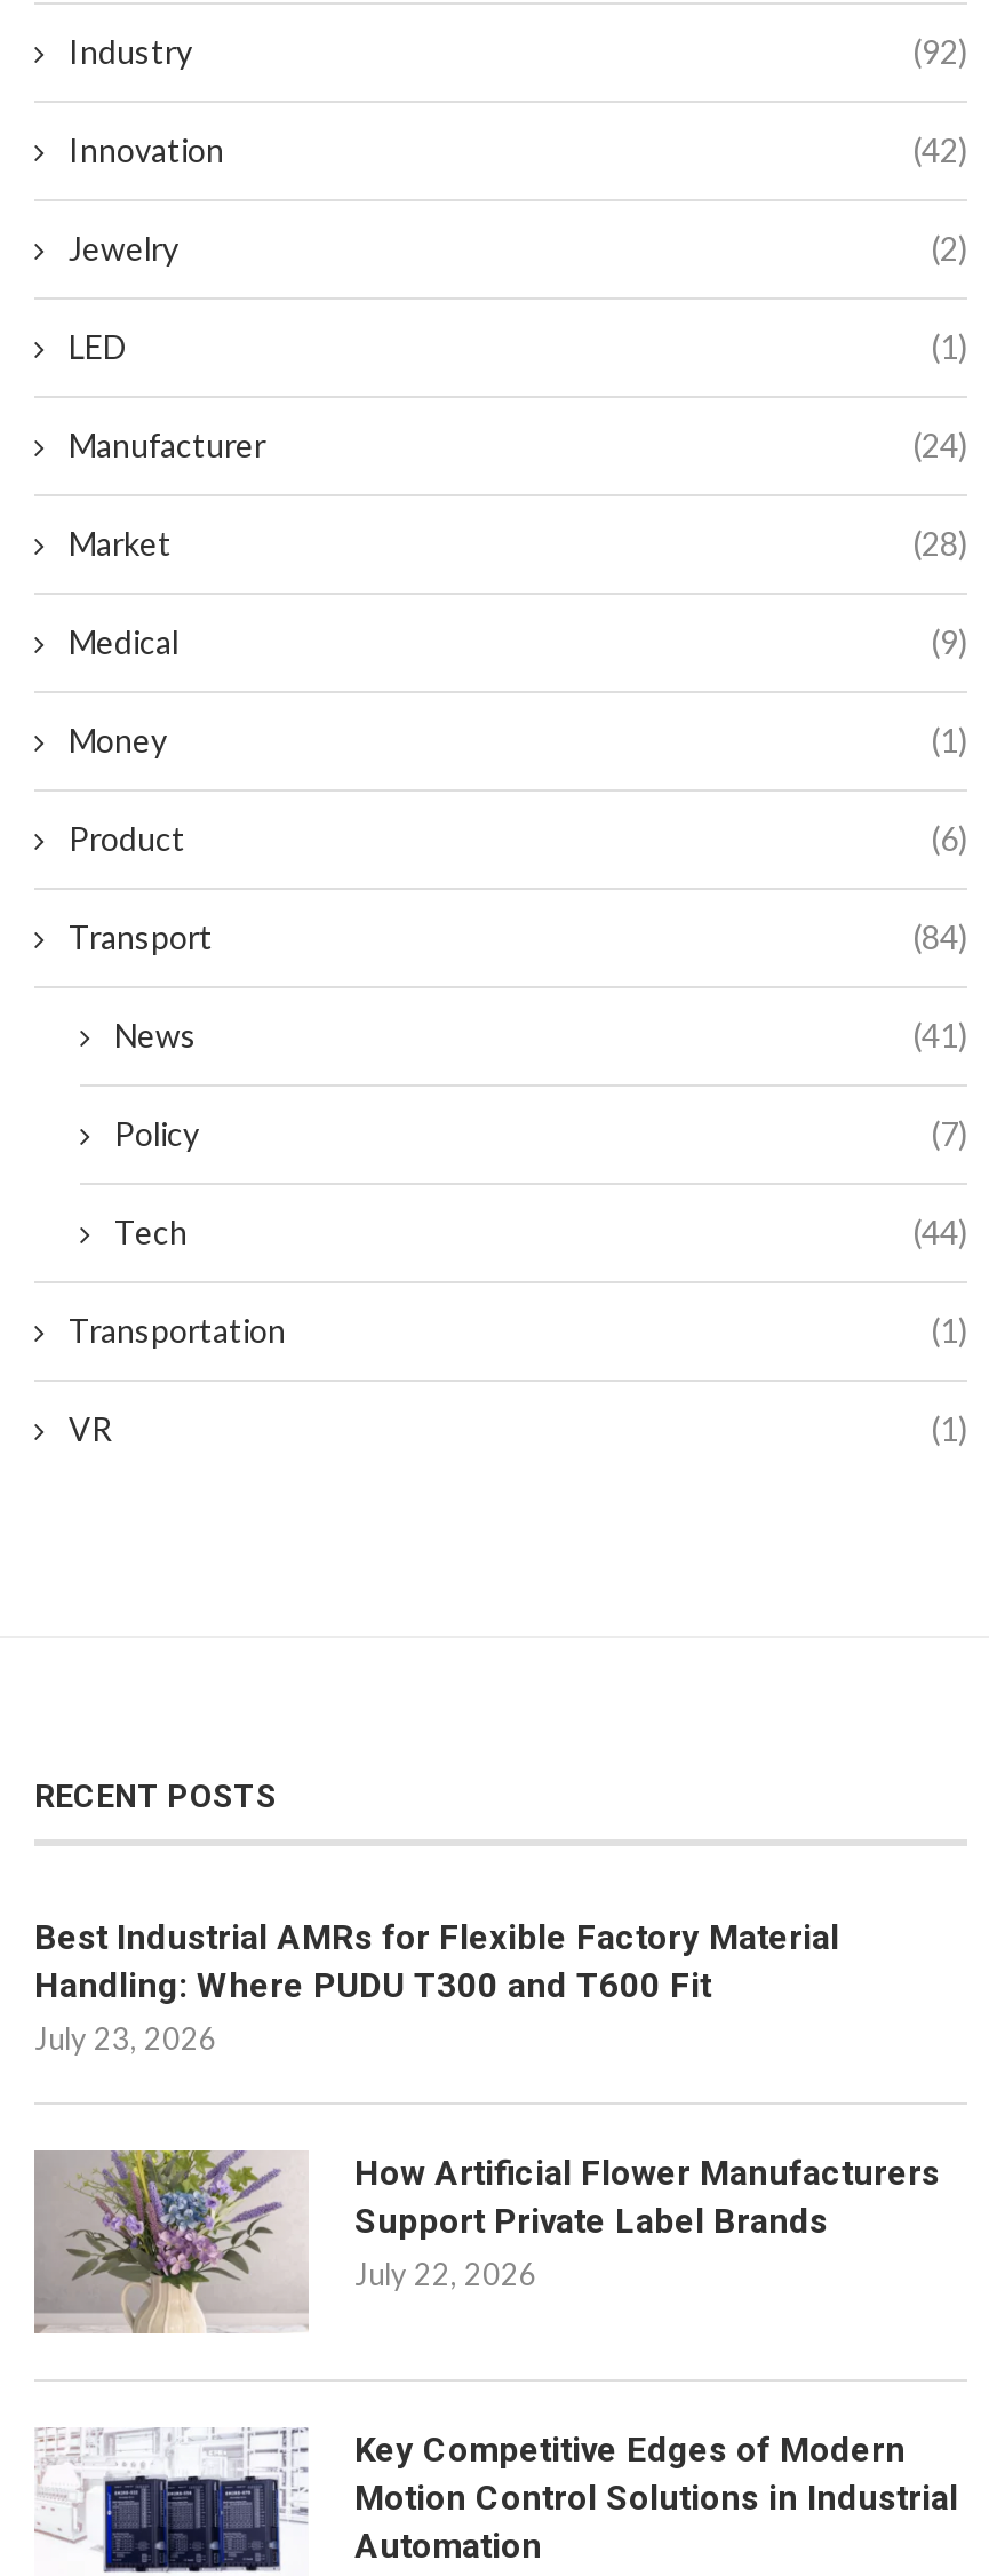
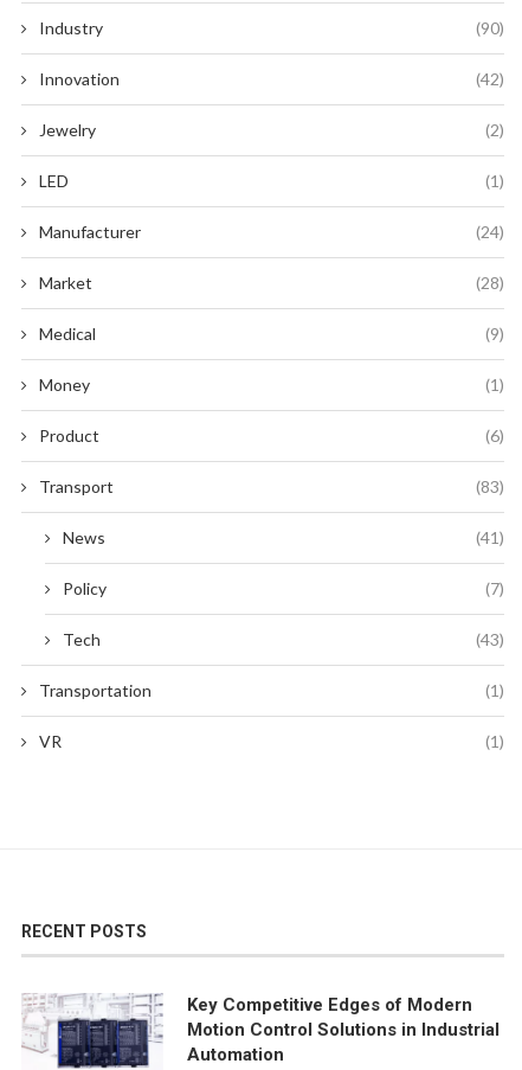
- (92)
+ (90)

- (84)
+ (83)

- (44)
+ (43)

- [image]
- Best Industrial AMRs for Flexible Factory Material
- Handling: Where PUDU T300 and T600 Fit
- July 23, 2026
- How Artificial Flower Manufacturers
- Support Private Label Brands
- July 22, 2026
